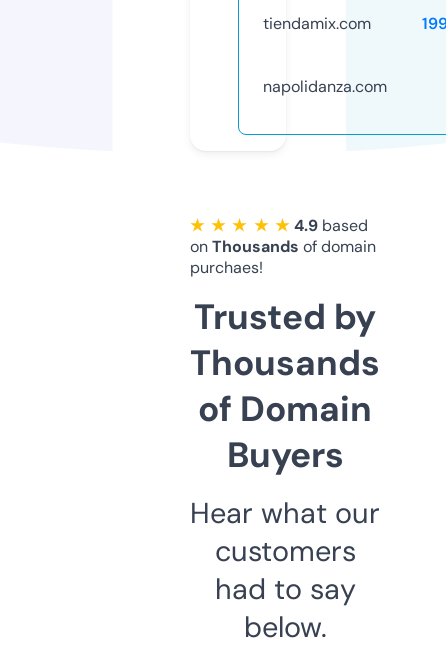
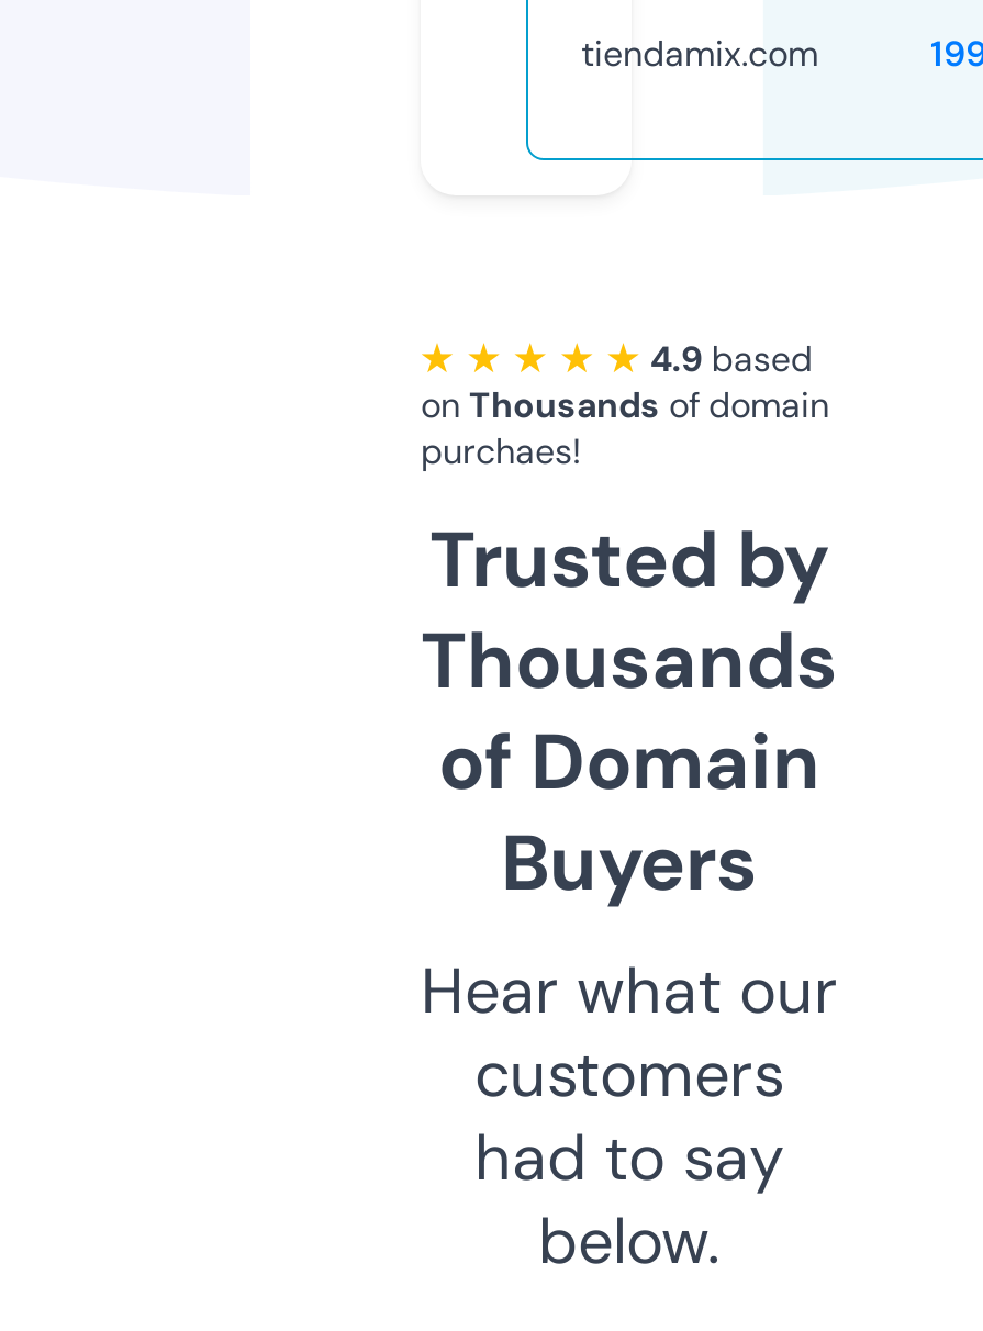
- napolidanza.com
